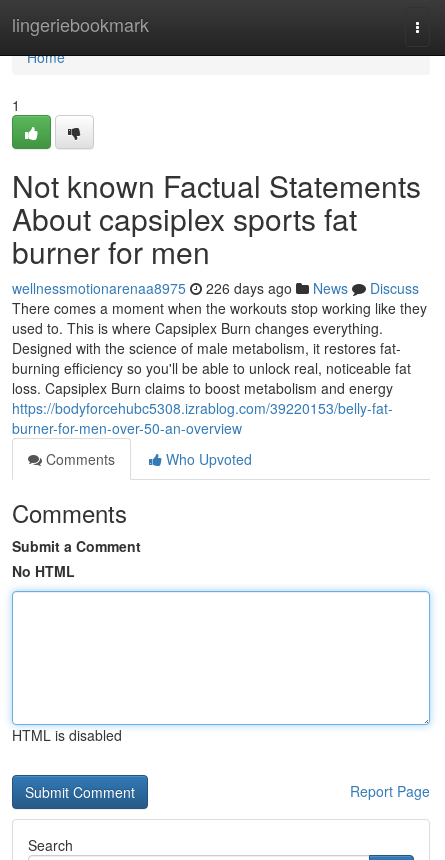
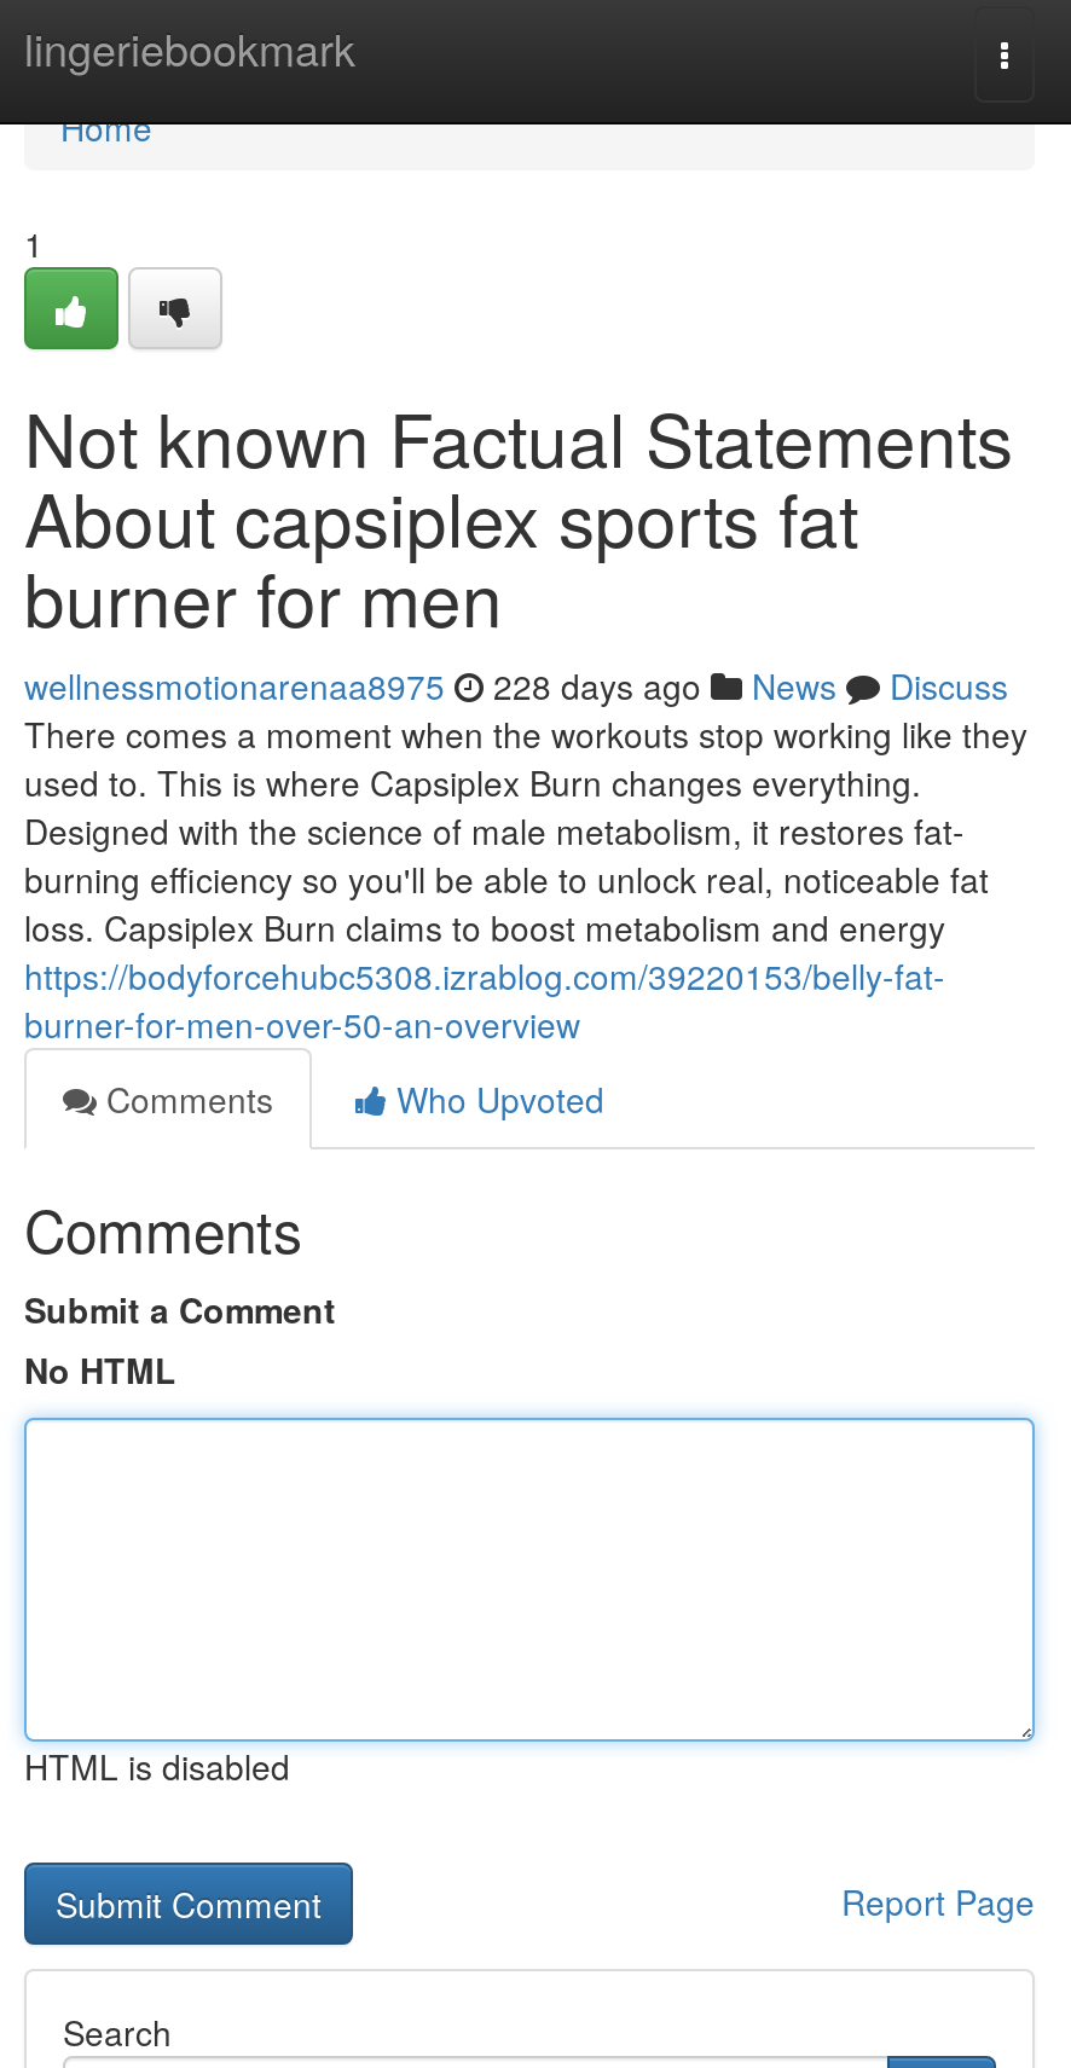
- wellnessmotionarenaa8975 226 days ago News Discuss
+ wellnessmotionarenaa8975 228 days ago News Discuss
